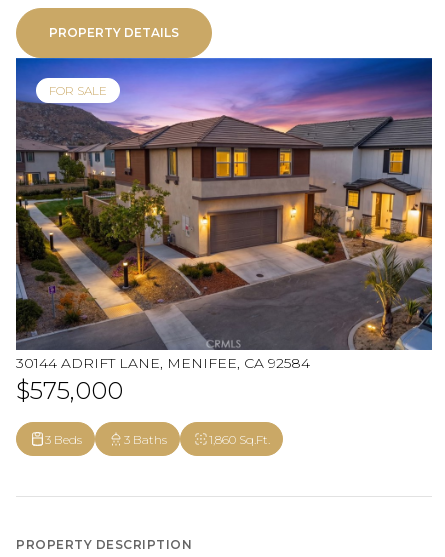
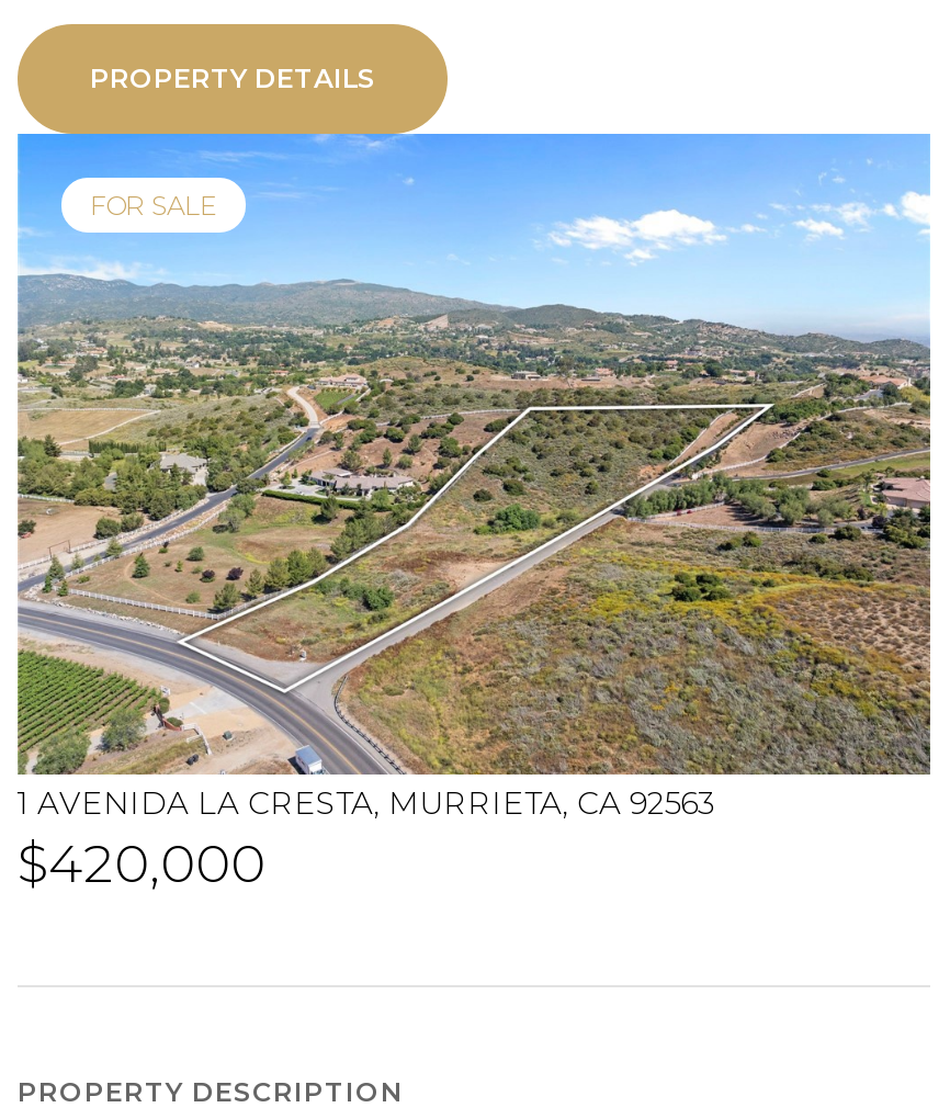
- [image]
- 30144 ADRIFT LANE, MENIFEE, CA 92584
- $575,000
- 3 Beds
- 3 Baths
- 1,860 Sq.Ft.
+ [image]
+ 1 AVENIDA LA CRESTA, MURRIETA, CA 92563
+ $420,000
